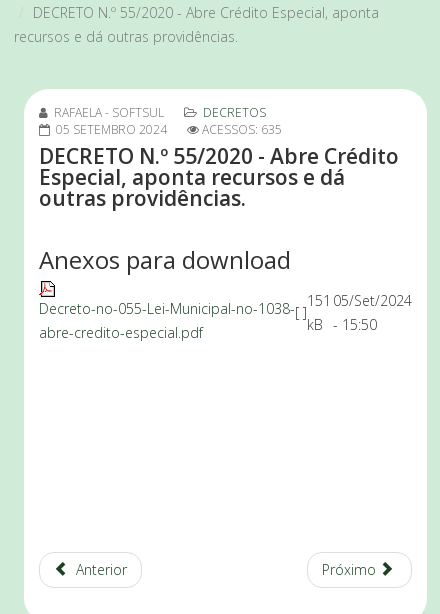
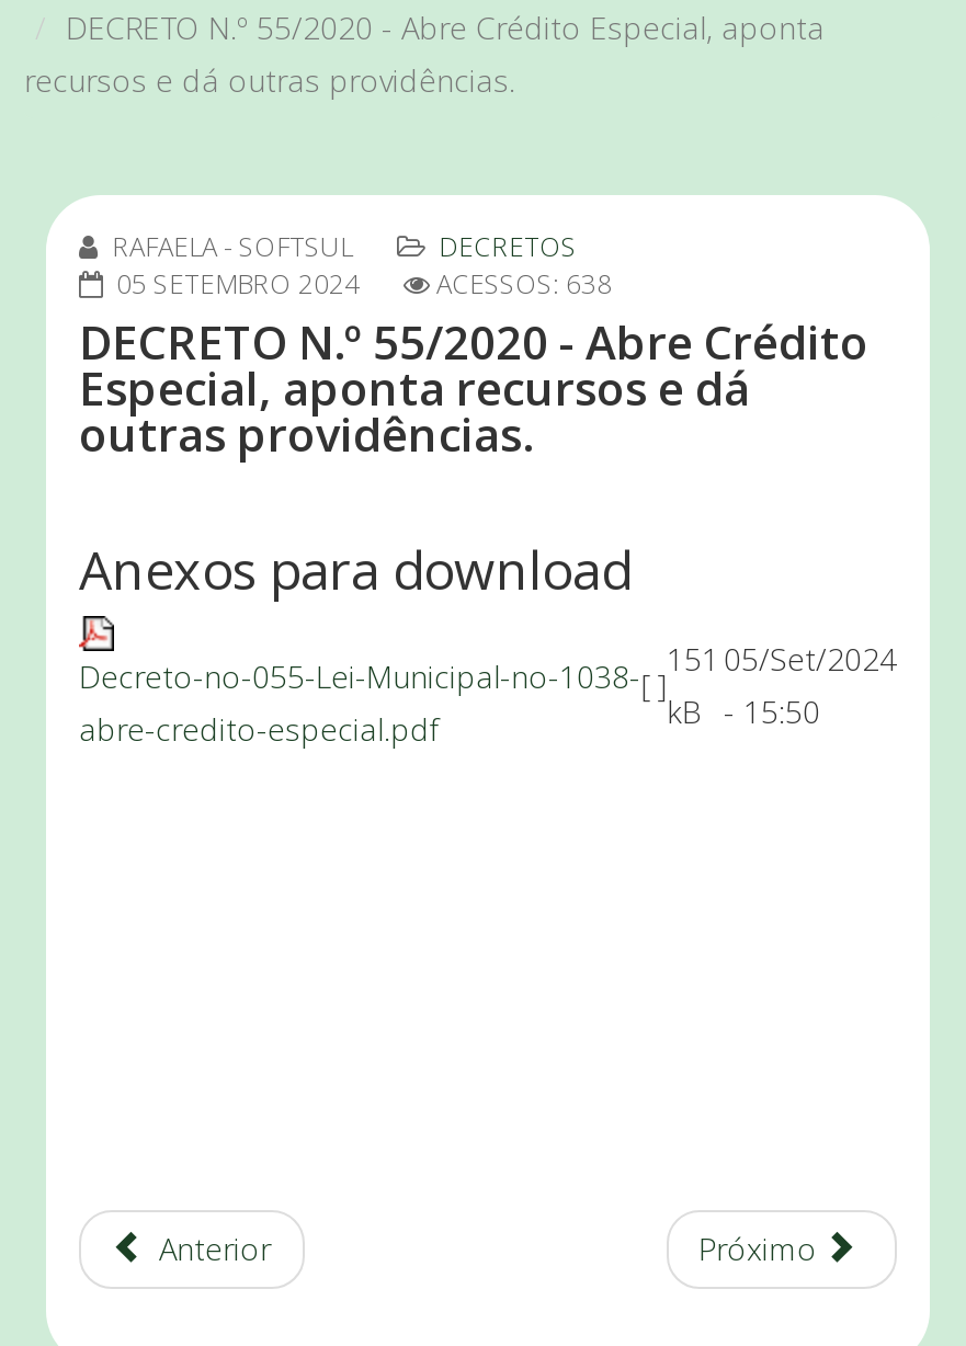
- ACESSOS: 635
+ ACESSOS: 638
